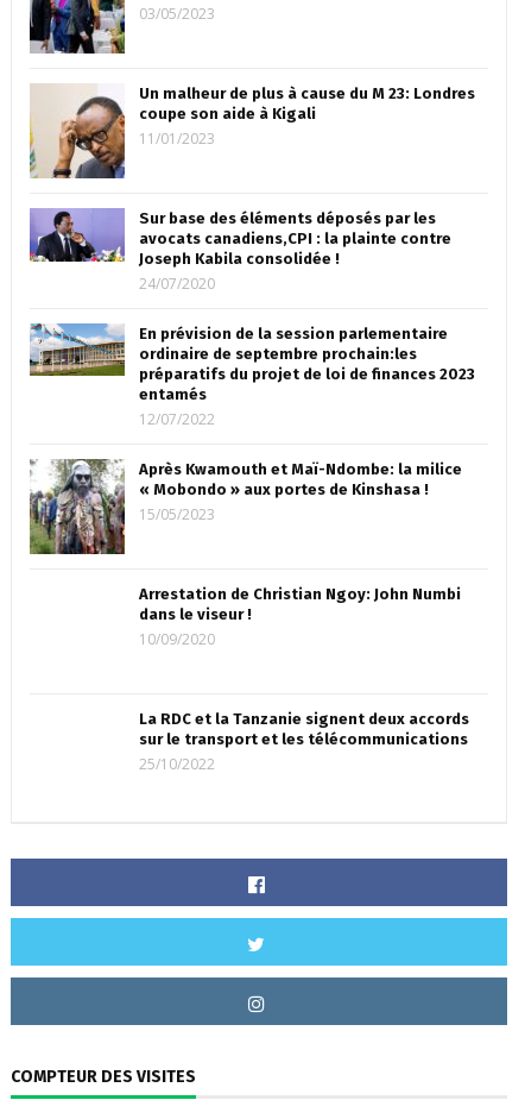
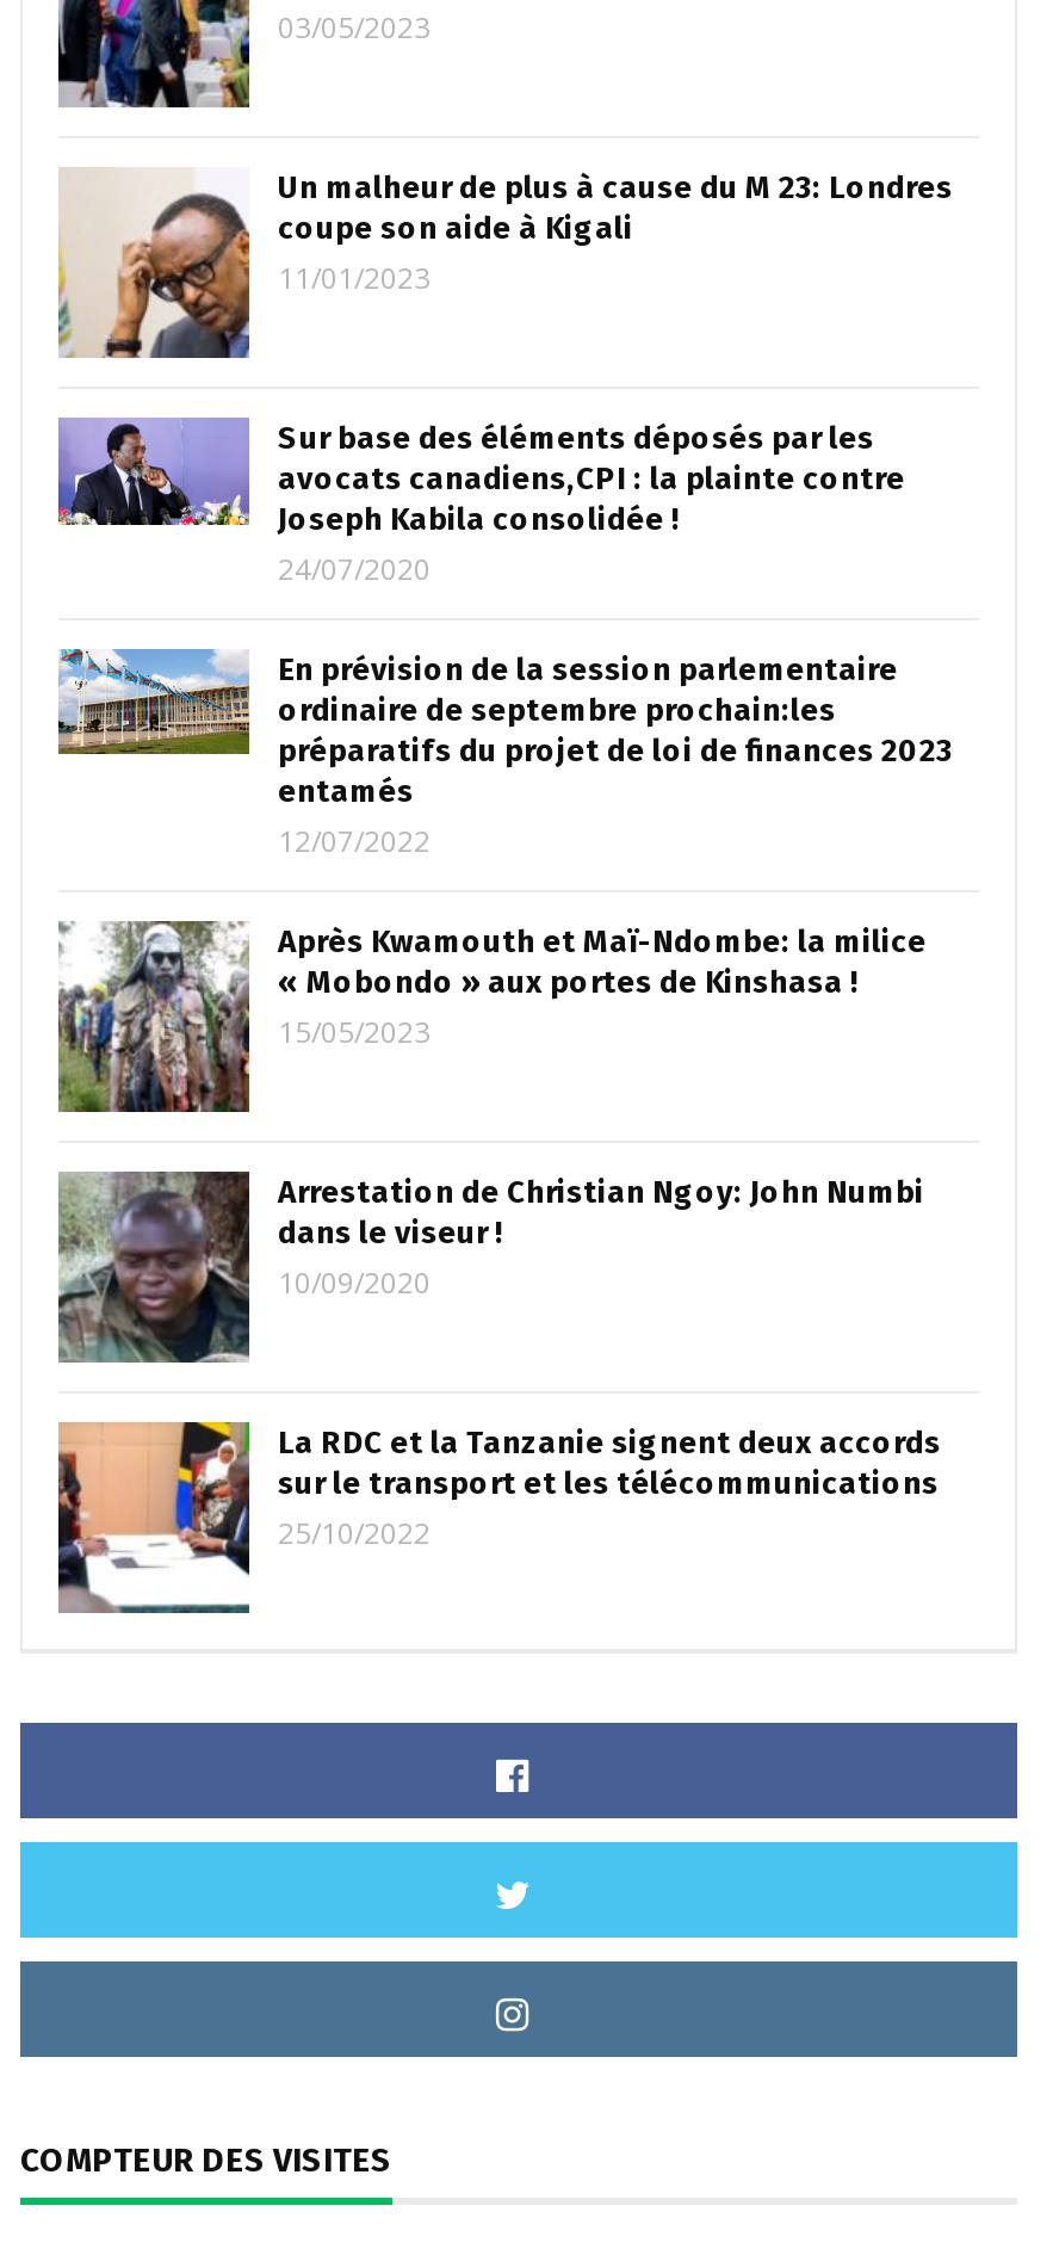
+ [image]

+ [image]
